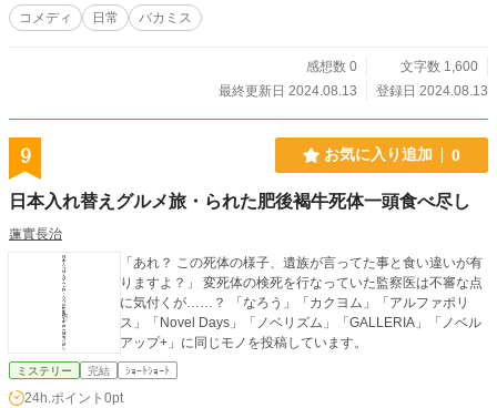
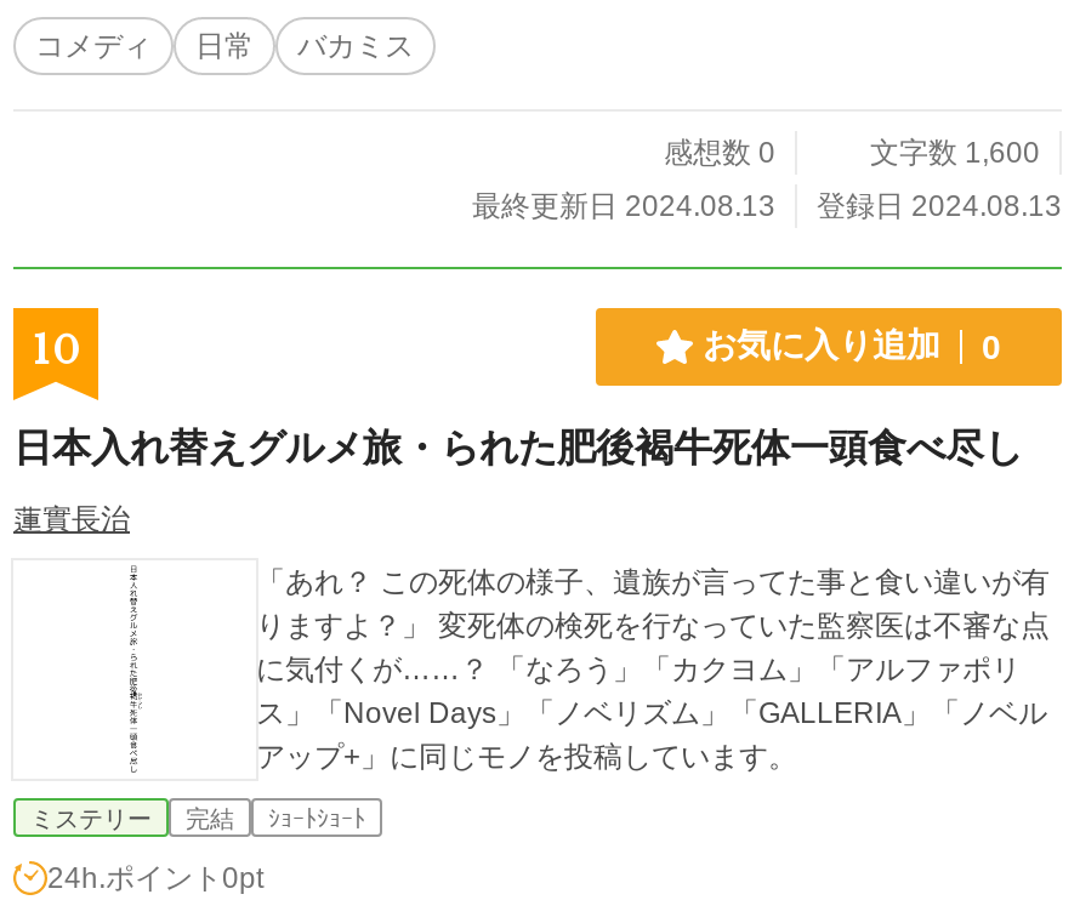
- 9
+ 10
